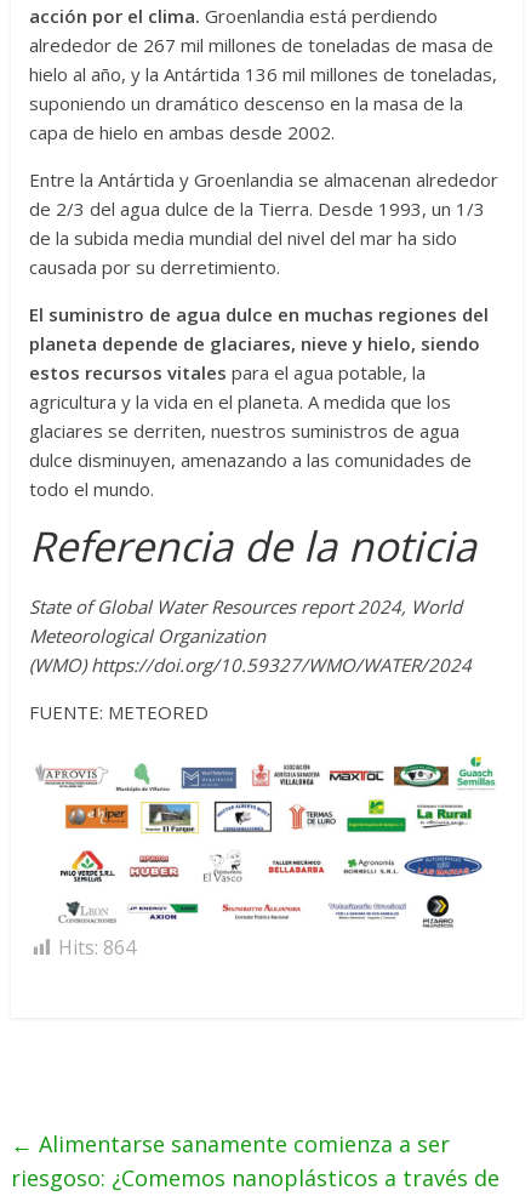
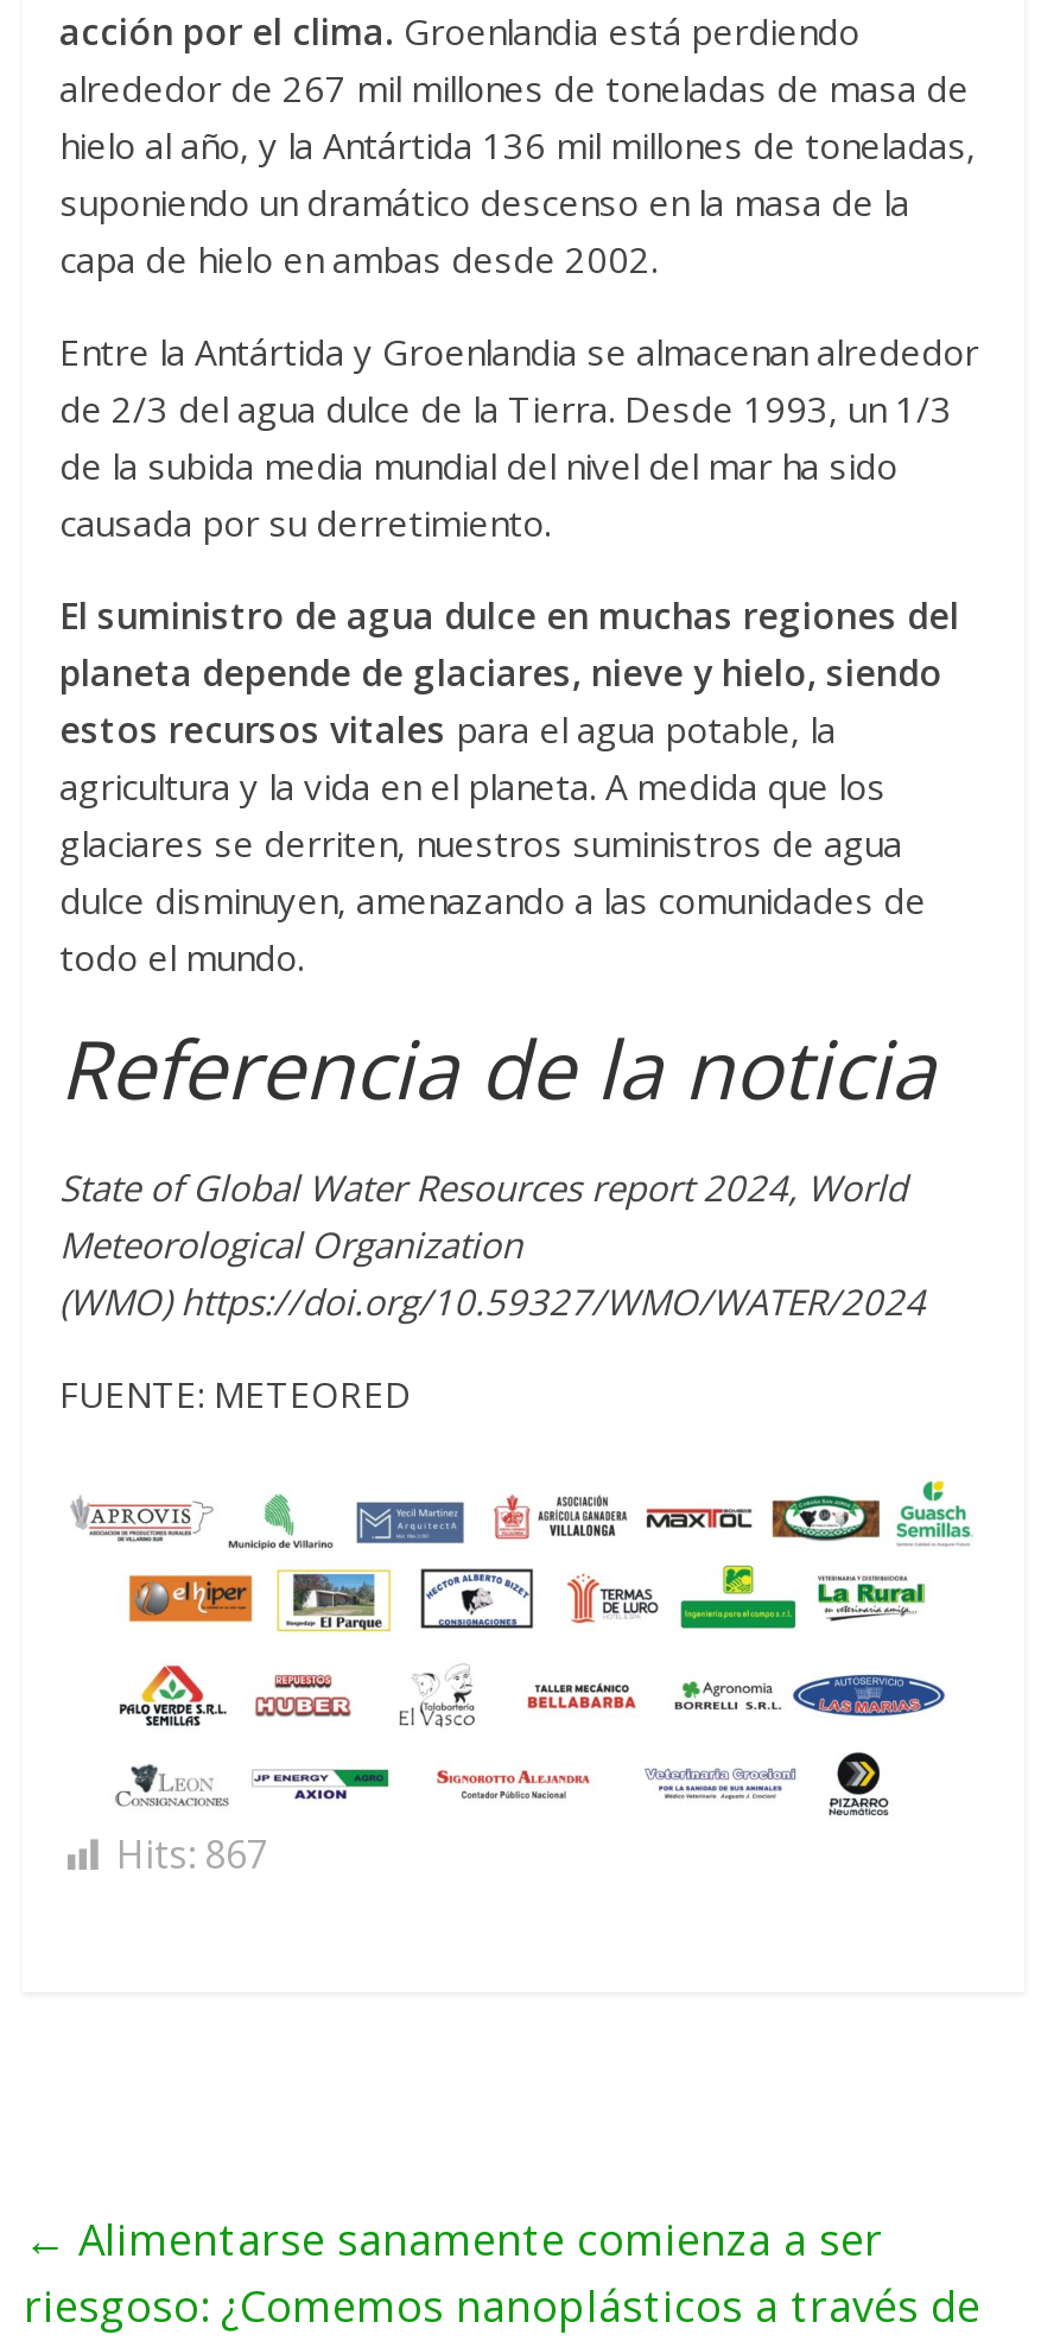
- Hits: 864
+ Hits: 867
